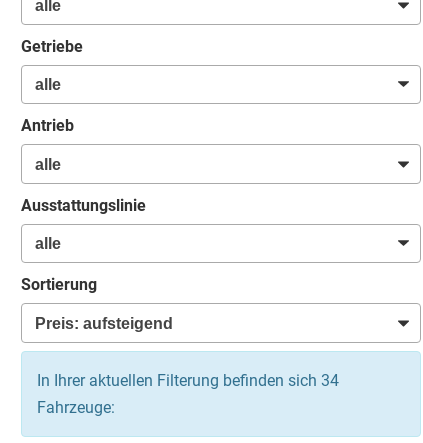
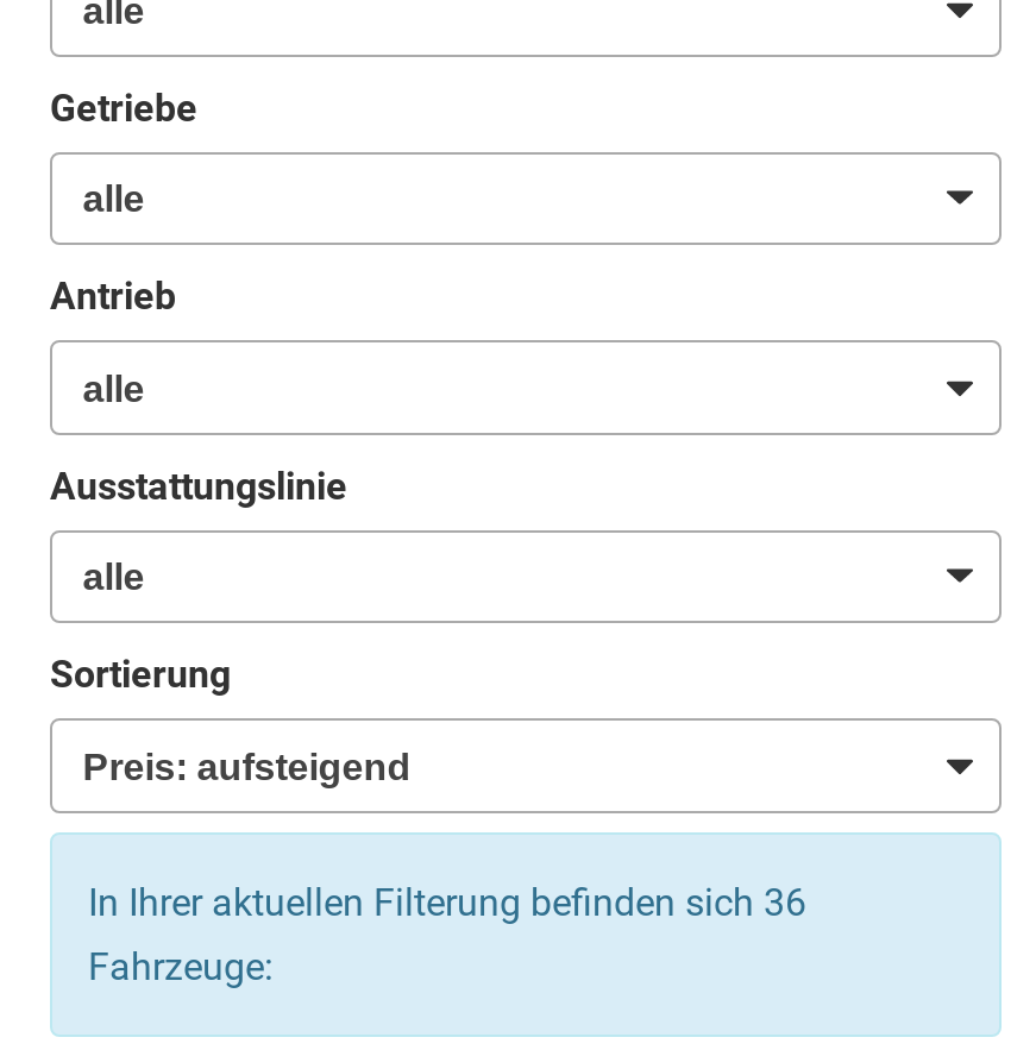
- In Ihrer aktuellen Filterung befinden sich 34
+ In Ihrer aktuellen Filterung befinden sich 36
